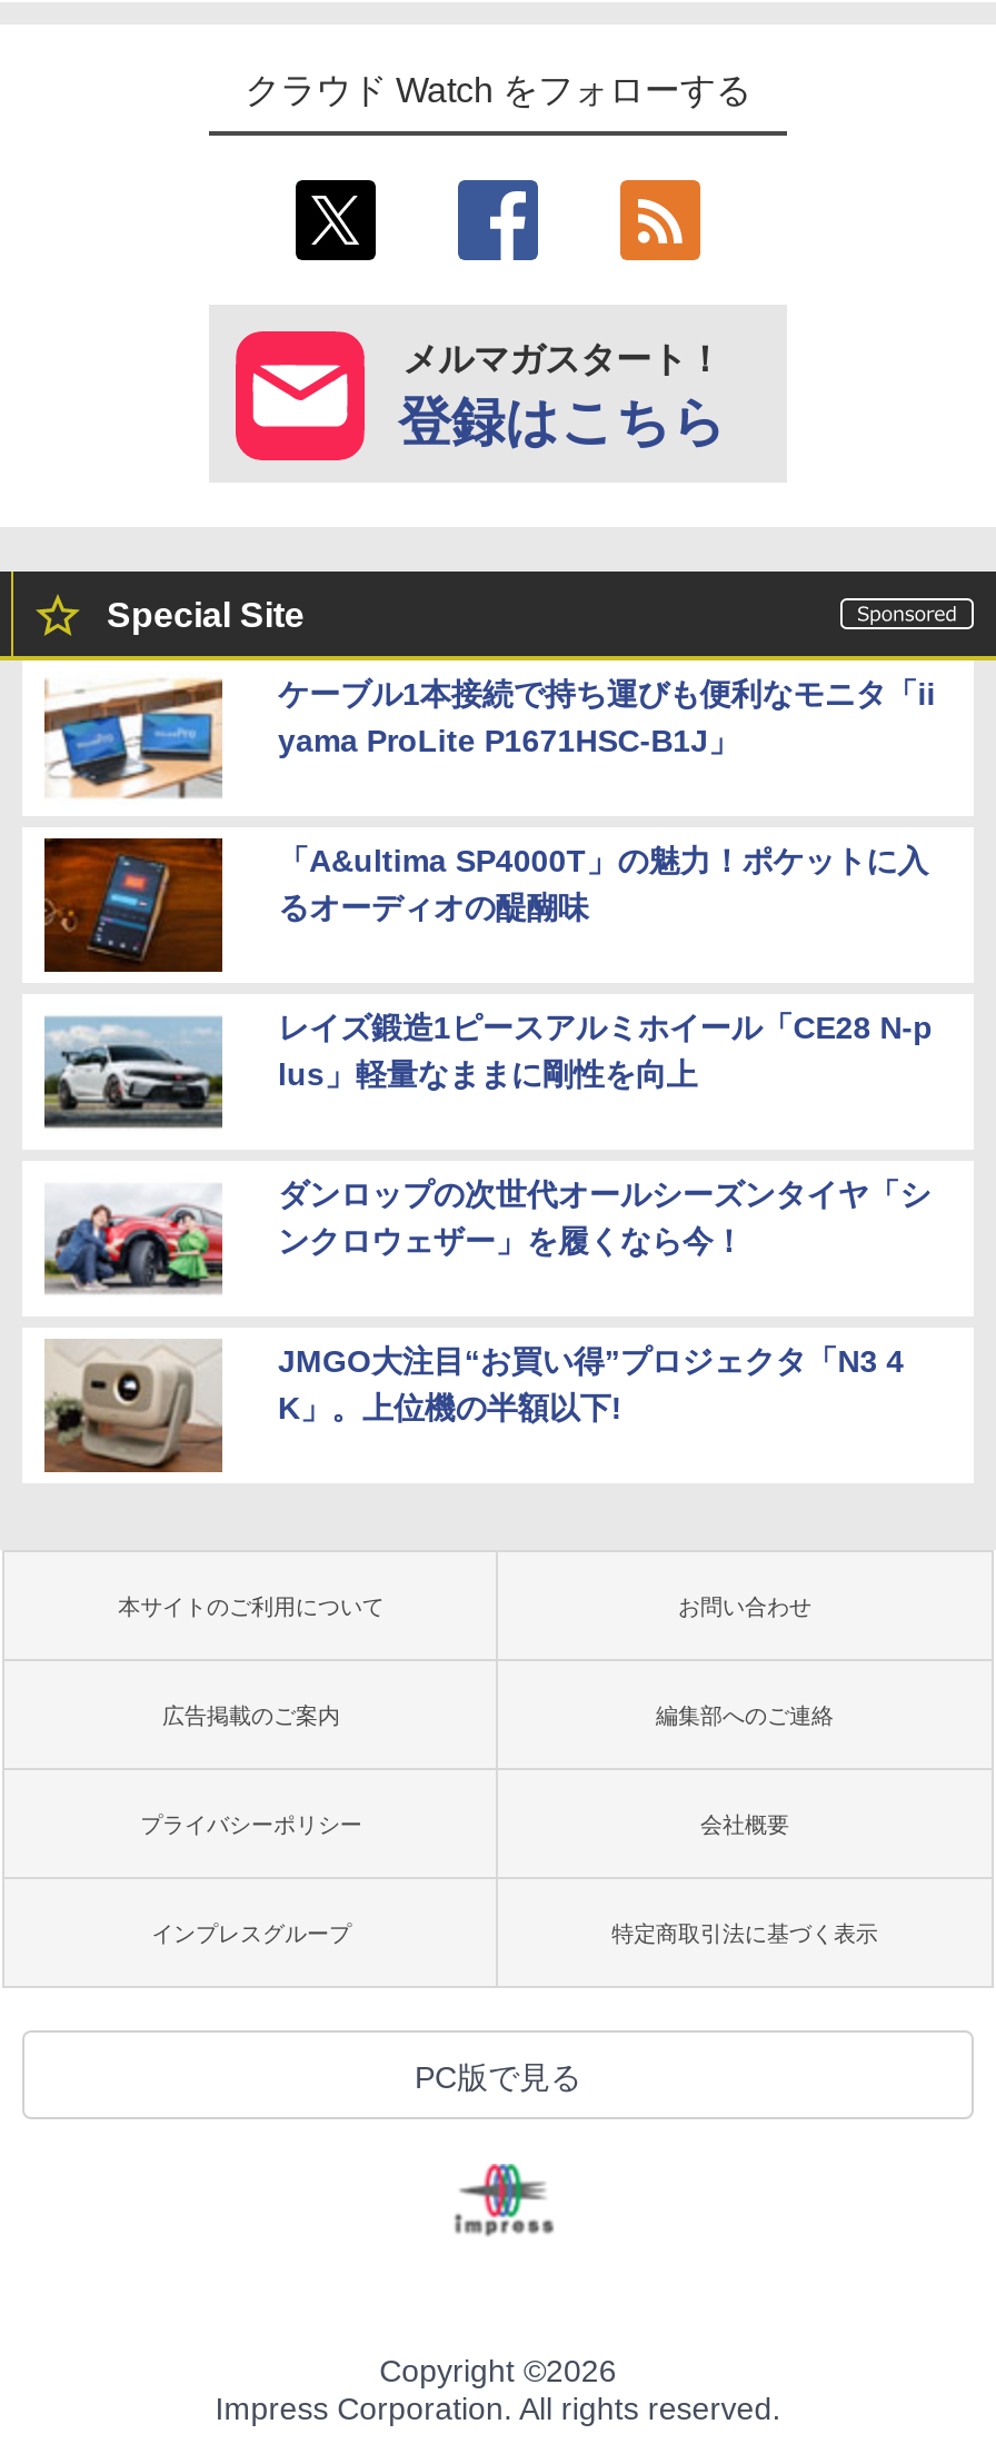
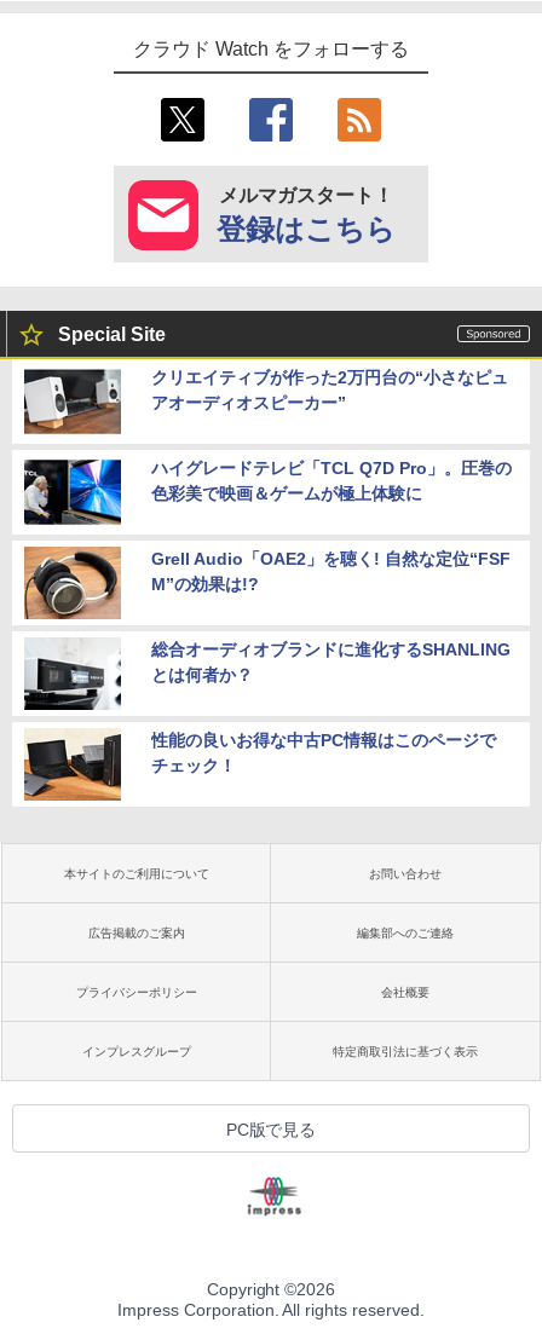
- [image]
- ケーブル1本接続で持ち運びも便利なモニタ「ii
- yama ProLite P1671HSC-B1J」
+ [image]
+ クリエイティブが作った2万円台の“小さなピュ
+ アオーディオスピーカー”

- [image]
- 「A&ultima SP4000T」の魅力！ポケットに入
- るオーディオの醍醐味
+ [image]
+ ハイグレードテレビ「TCL Q7D Pro」。圧巻の
+ 色彩美で映画＆ゲームが極上体験に

- [image]
- レイズ鍛造1ピースアルミホイール「CE28 N-p
- lus」軽量なままに剛性を向上
+ [image]
+ Grell Audio「OAE2」を聴く! 自然な定位“FSF
+ M”の効果は!?

- [image]
- ダンロップの次世代オールシーズンタイヤ「シ
- ンクロウェザー」を履くなら今！
+ [image]
+ 総合オーディオブランドに進化するSHANLING
+ とは何者か？

- [image]
- JMGO大注目“お買い得”プロジェクタ「N3 4
- K」。上位機の半額以下!
+ [image]
+ 性能の良いお得な中古PC情報はこのページで
+ チェック！
